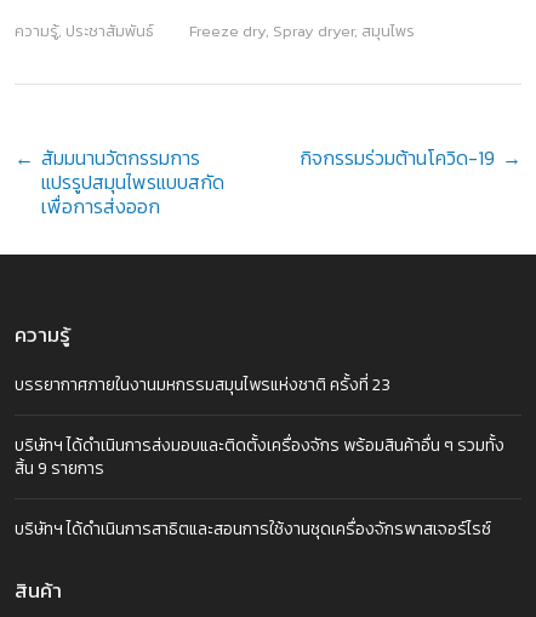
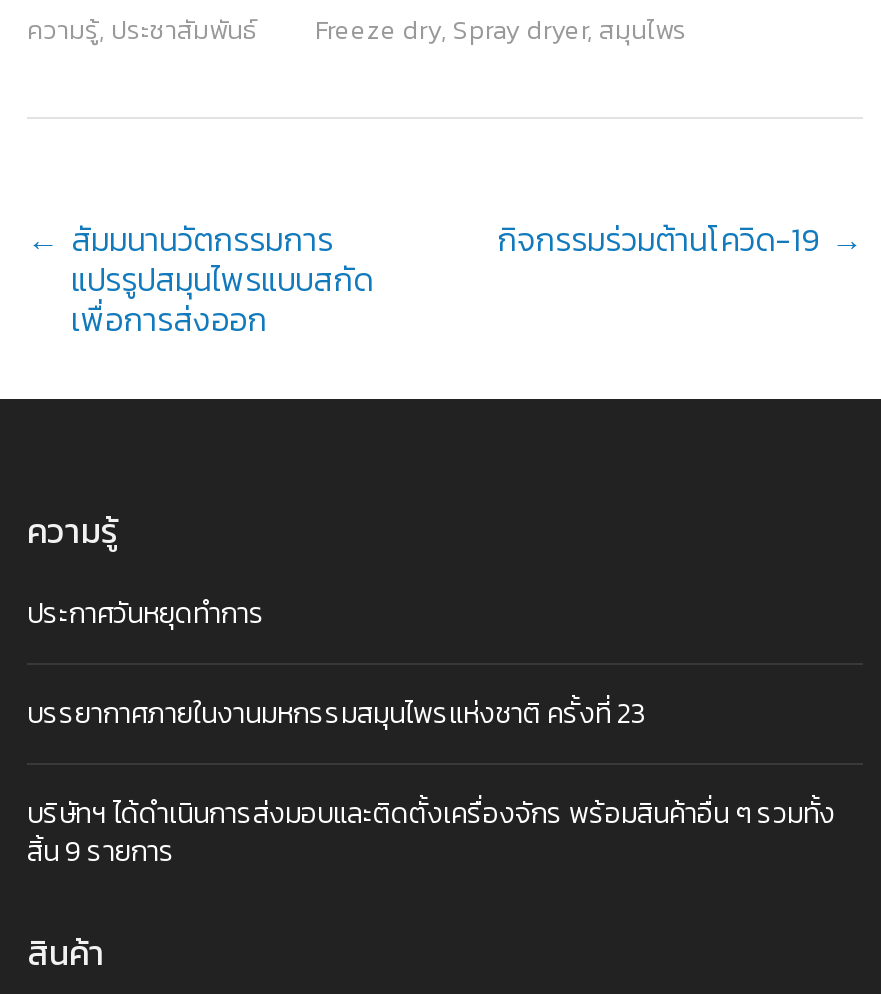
+ ประกาศวันหยุดทำการ

moved down: บรรยากาศภายในงานมหกรรมสมุนไพรแห่งชาติ ครั้งที่ 23 | บริษัทฯ ได้ดำเนินการส่งมอบและติดตั้งเครื่องจักร พร้อมสินค้าอื่น ๆ รวมทั้ง | สิ้น 9 รายการ

- บริษัทฯ ได้ดำเนินการสาธิตและสอนการใช้งานชุดเครื่องจักรพาสเจอร์ไรซ์
